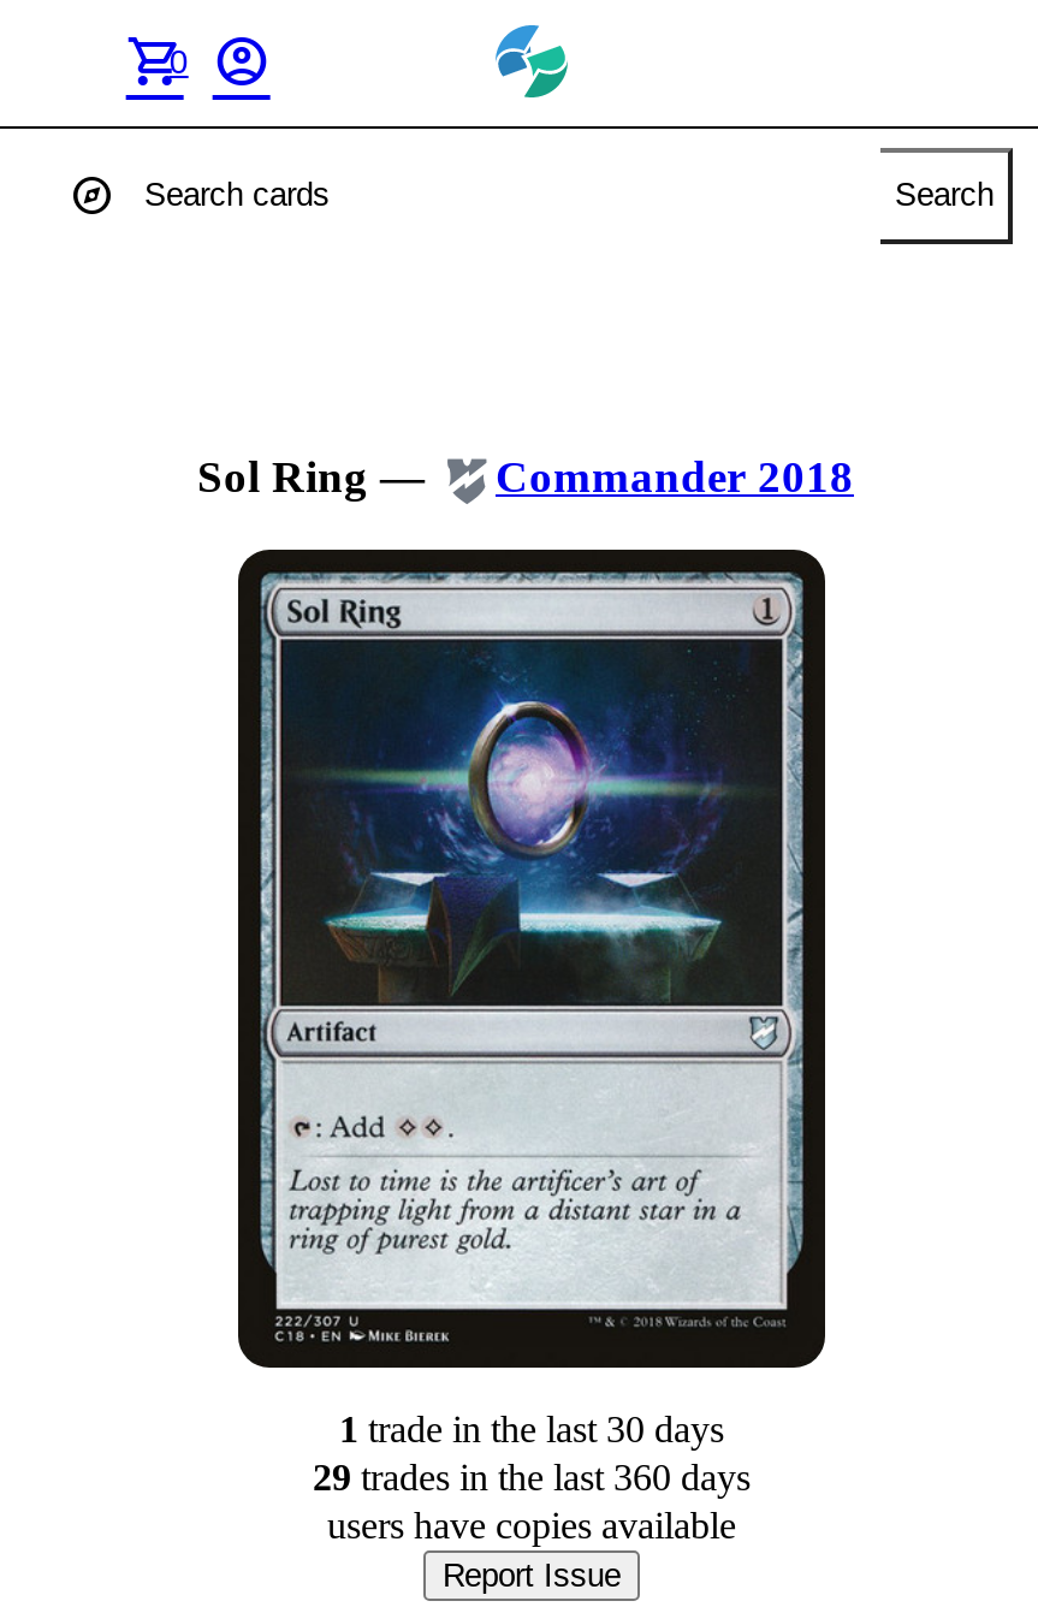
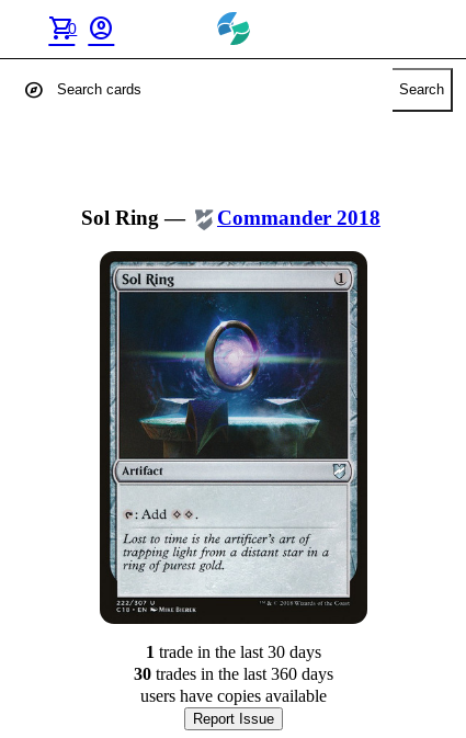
- 29 trades in the last 360 days
+ 30 trades in the last 360 days
